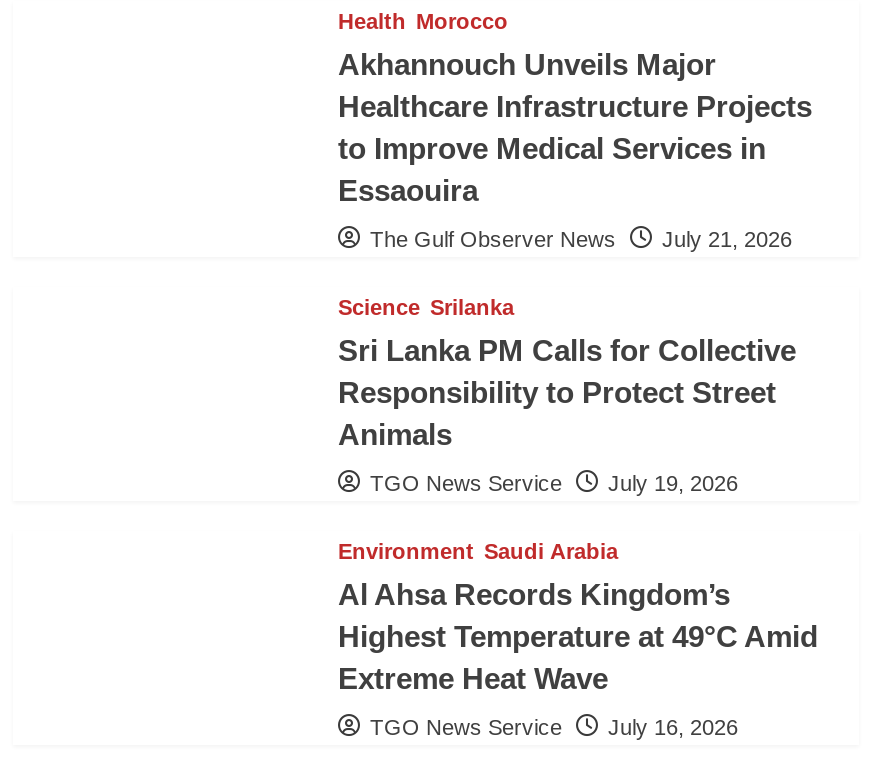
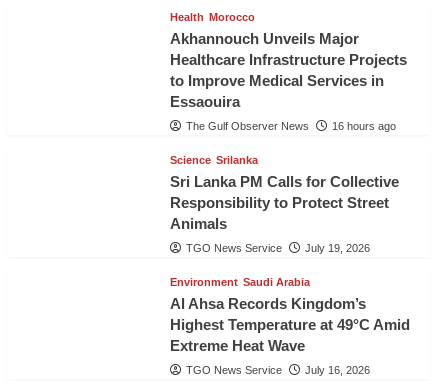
- The Gulf Observer News July 21, 2026
+ The Gulf Observer News 16 hours ago
